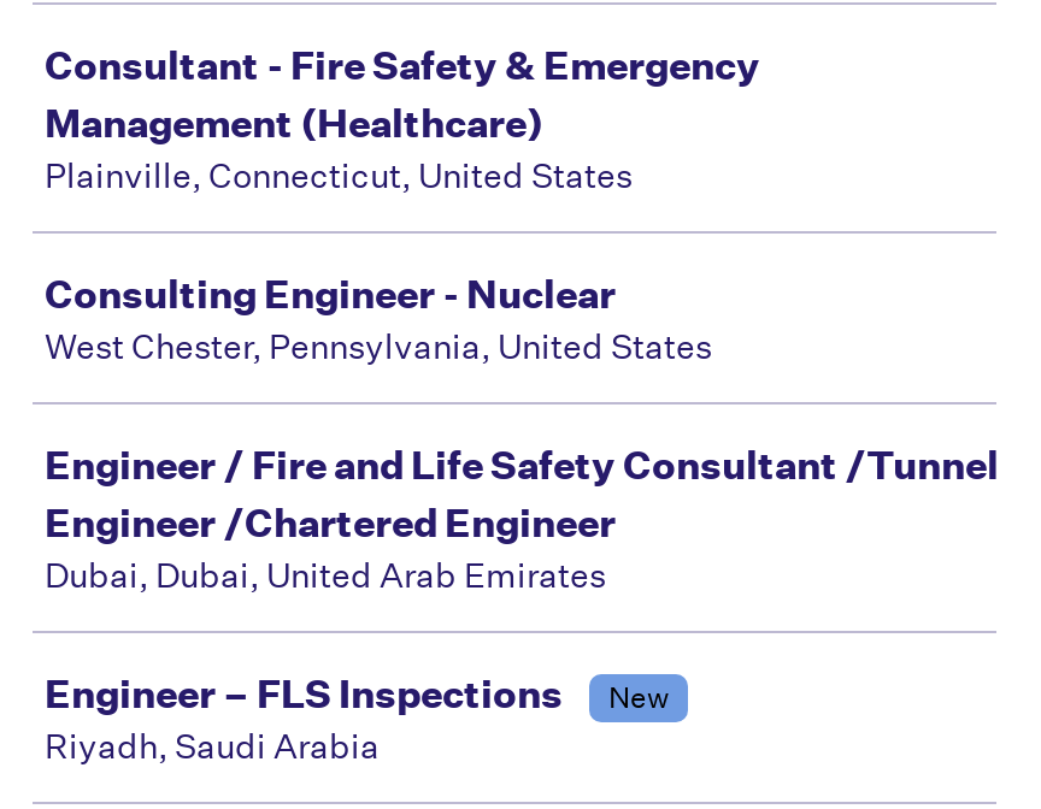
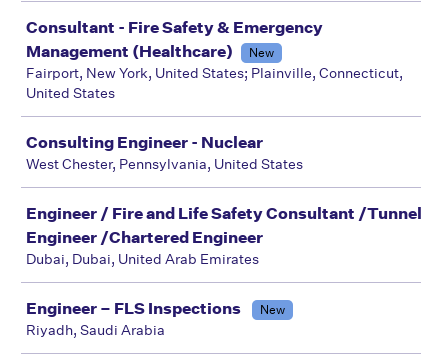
- Plainville, Connecticut, United States
+ New
+ Fairport, New York, United States; Plainville, Connecticut,
+ United States
